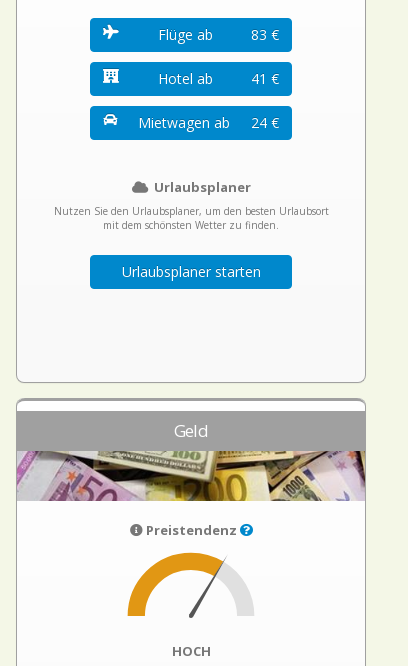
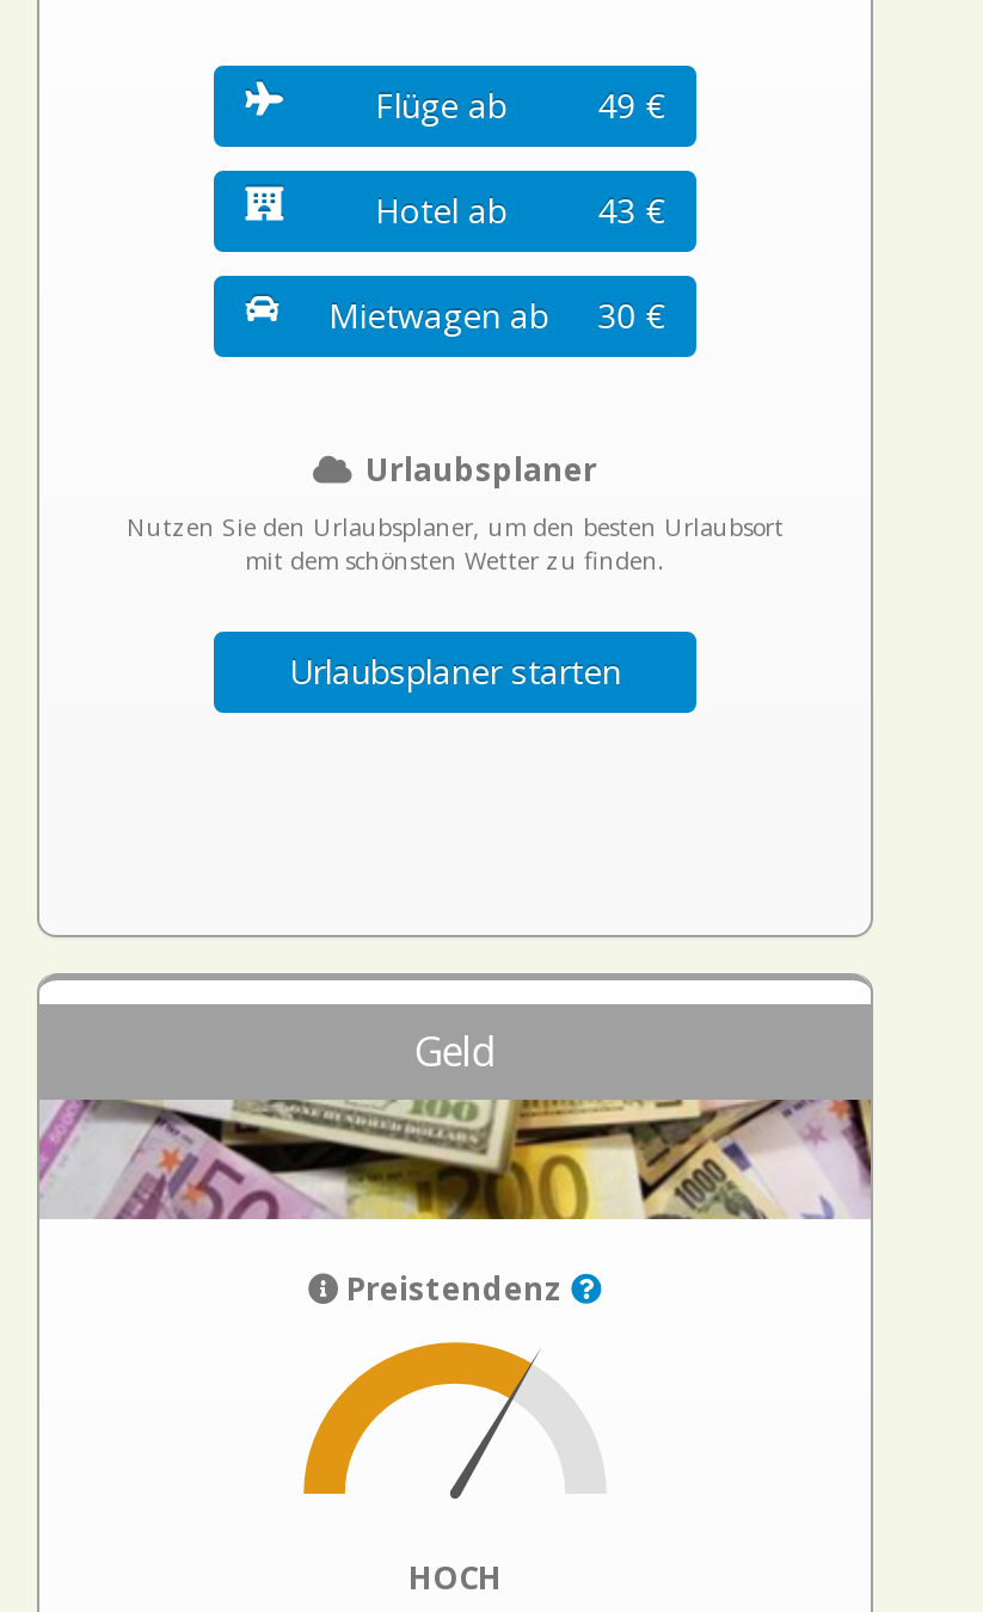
- 83 €
+ 49 €

- 41 €
+ 43 €

- Mietwagen ab 24 €
+ Mietwagen ab 30 €
